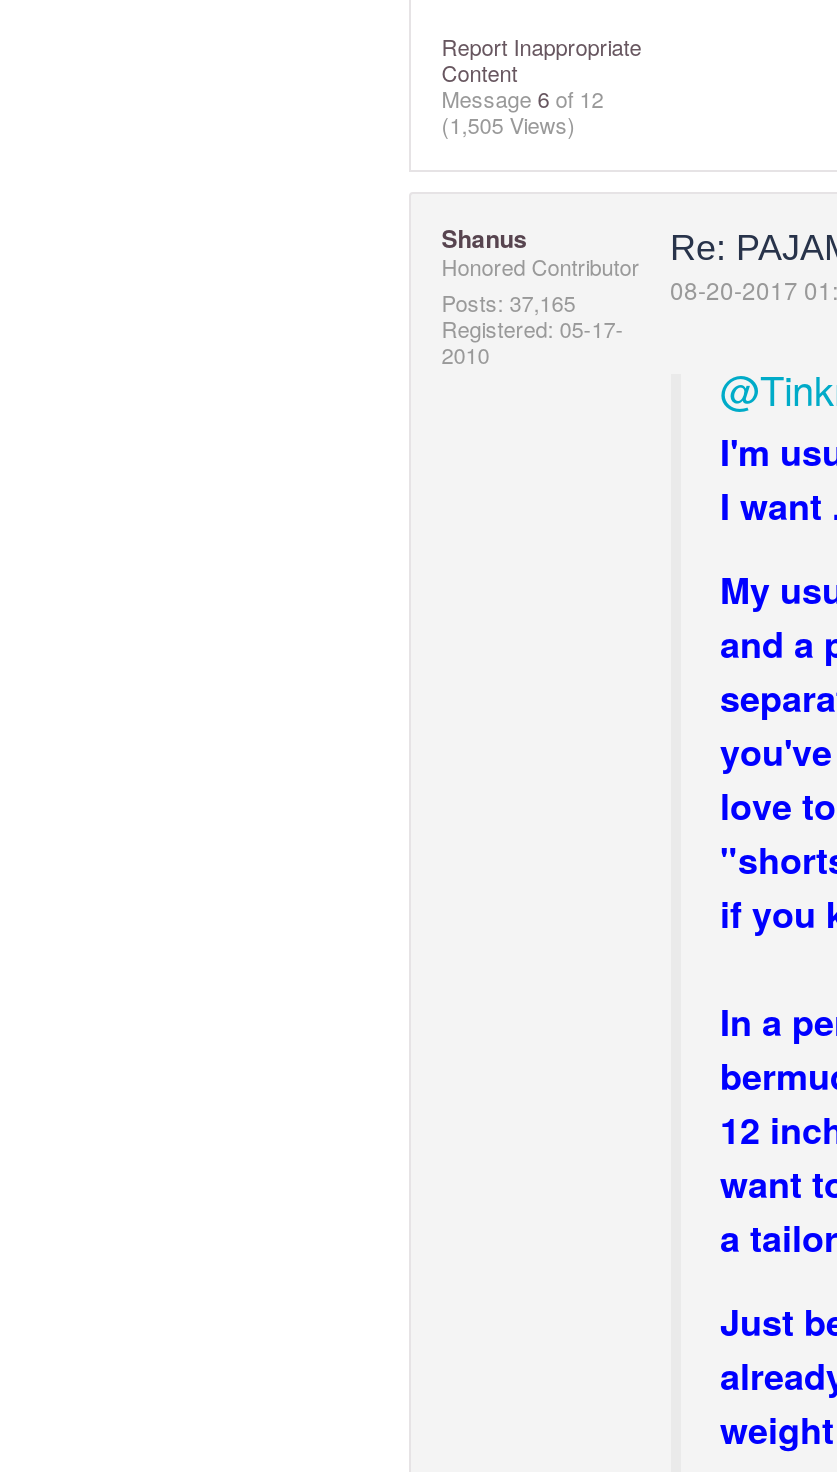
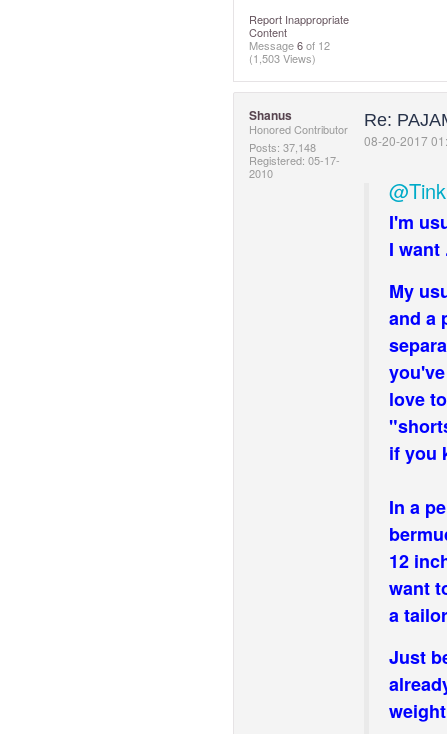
- (1,505 Views)
+ (1,503 Views)

- Posts: 37,165
+ Posts: 37,148
